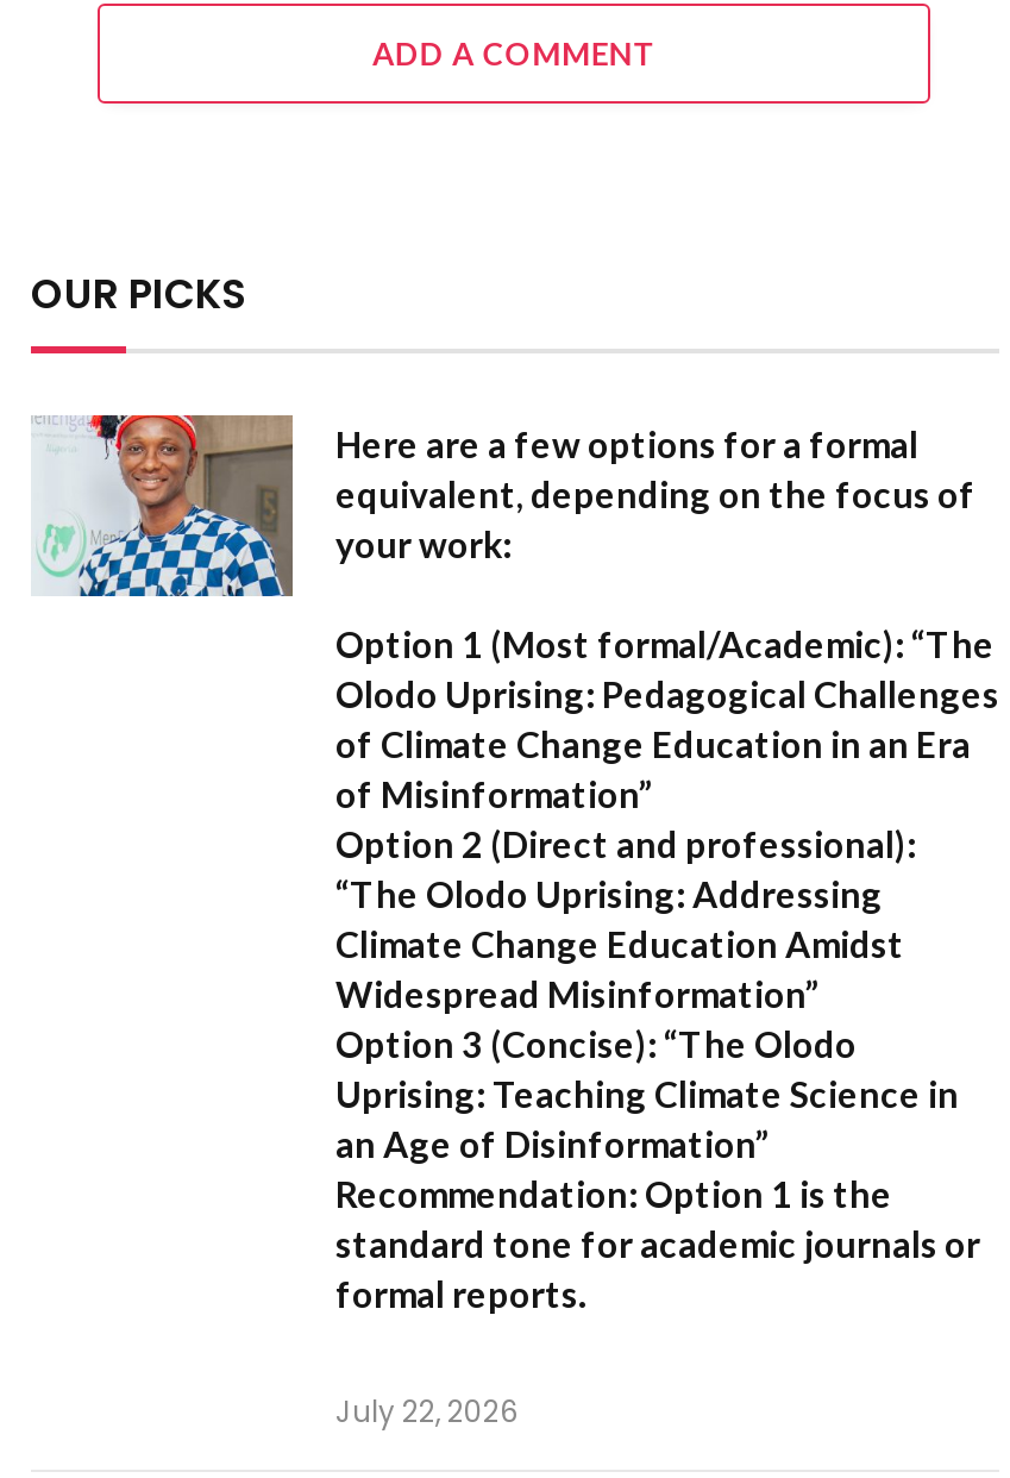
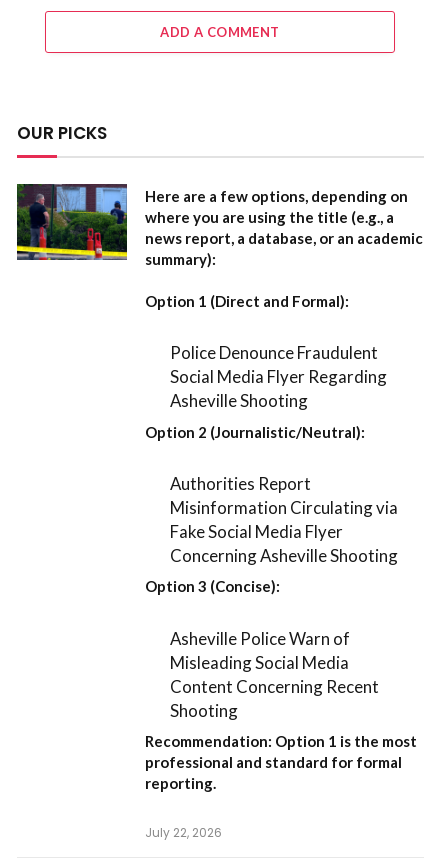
- [image]
- Here are a few options for a formal
- equivalent, depending on the focus of
- your work:
- Option 1 (Most formal/Academic): “The
- Olodo Uprising: Pedagogical Challenges
- of Climate Change Education in an Era
- of Misinformation”
- Option 2 (Direct and professional):
- “The Olodo Uprising: Addressing
- Climate Change Education Amidst
- Widespread Misinformation”
- Option 3 (Concise): “The Olodo
- Uprising: Teaching Climate Science in
- an Age of Disinformation”
- Recommendation: Option 1 is the
- standard tone for academic journals or
- formal reports.
+ [image]
+ Here are a few options, depending on
+ where you are using the title (e.g., a
+ news report, a database, or an academic
+ summary):
+ Option 1 (Direct and Formal):
+ Police Denounce Fraudulent
+ Social Media Flyer Regarding
+ Asheville Shooting
+ Option 2 (Journalistic/Neutral):
+ Authorities Report
+ Misinformation Circulating via
+ Fake Social Media Flyer
+ Concerning Asheville Shooting
+ Option 3 (Concise):
+ Asheville Police Warn of
+ Misleading Social Media
+ Content Concerning Recent
+ Shooting
+ Recommendation: Option 1 is the most
+ professional and standard for formal
+ reporting.
